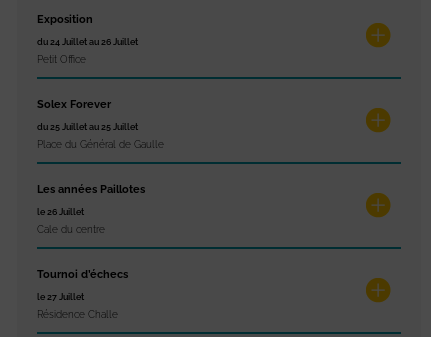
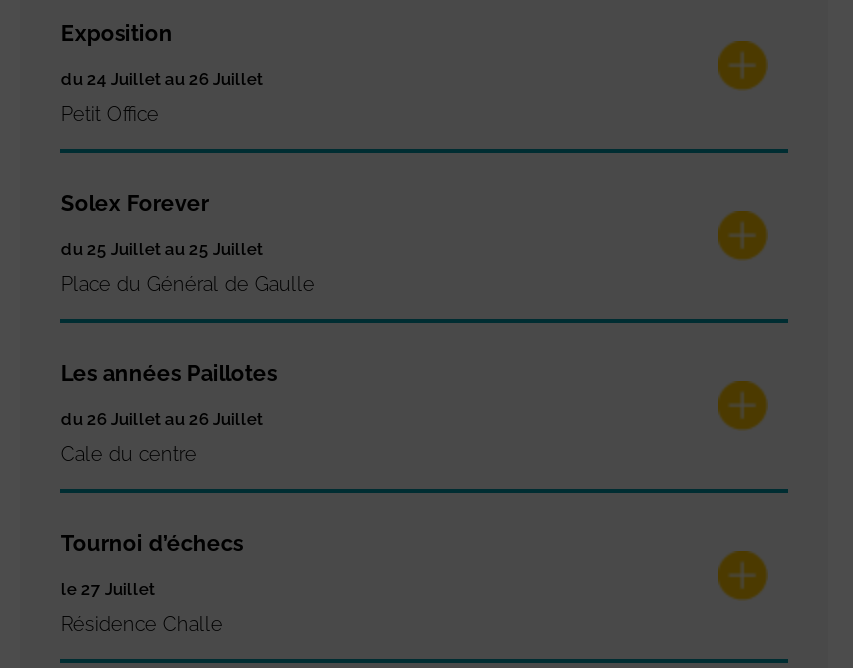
- le 26 Juillet
+ du 26 Juillet au 26 Juillet
